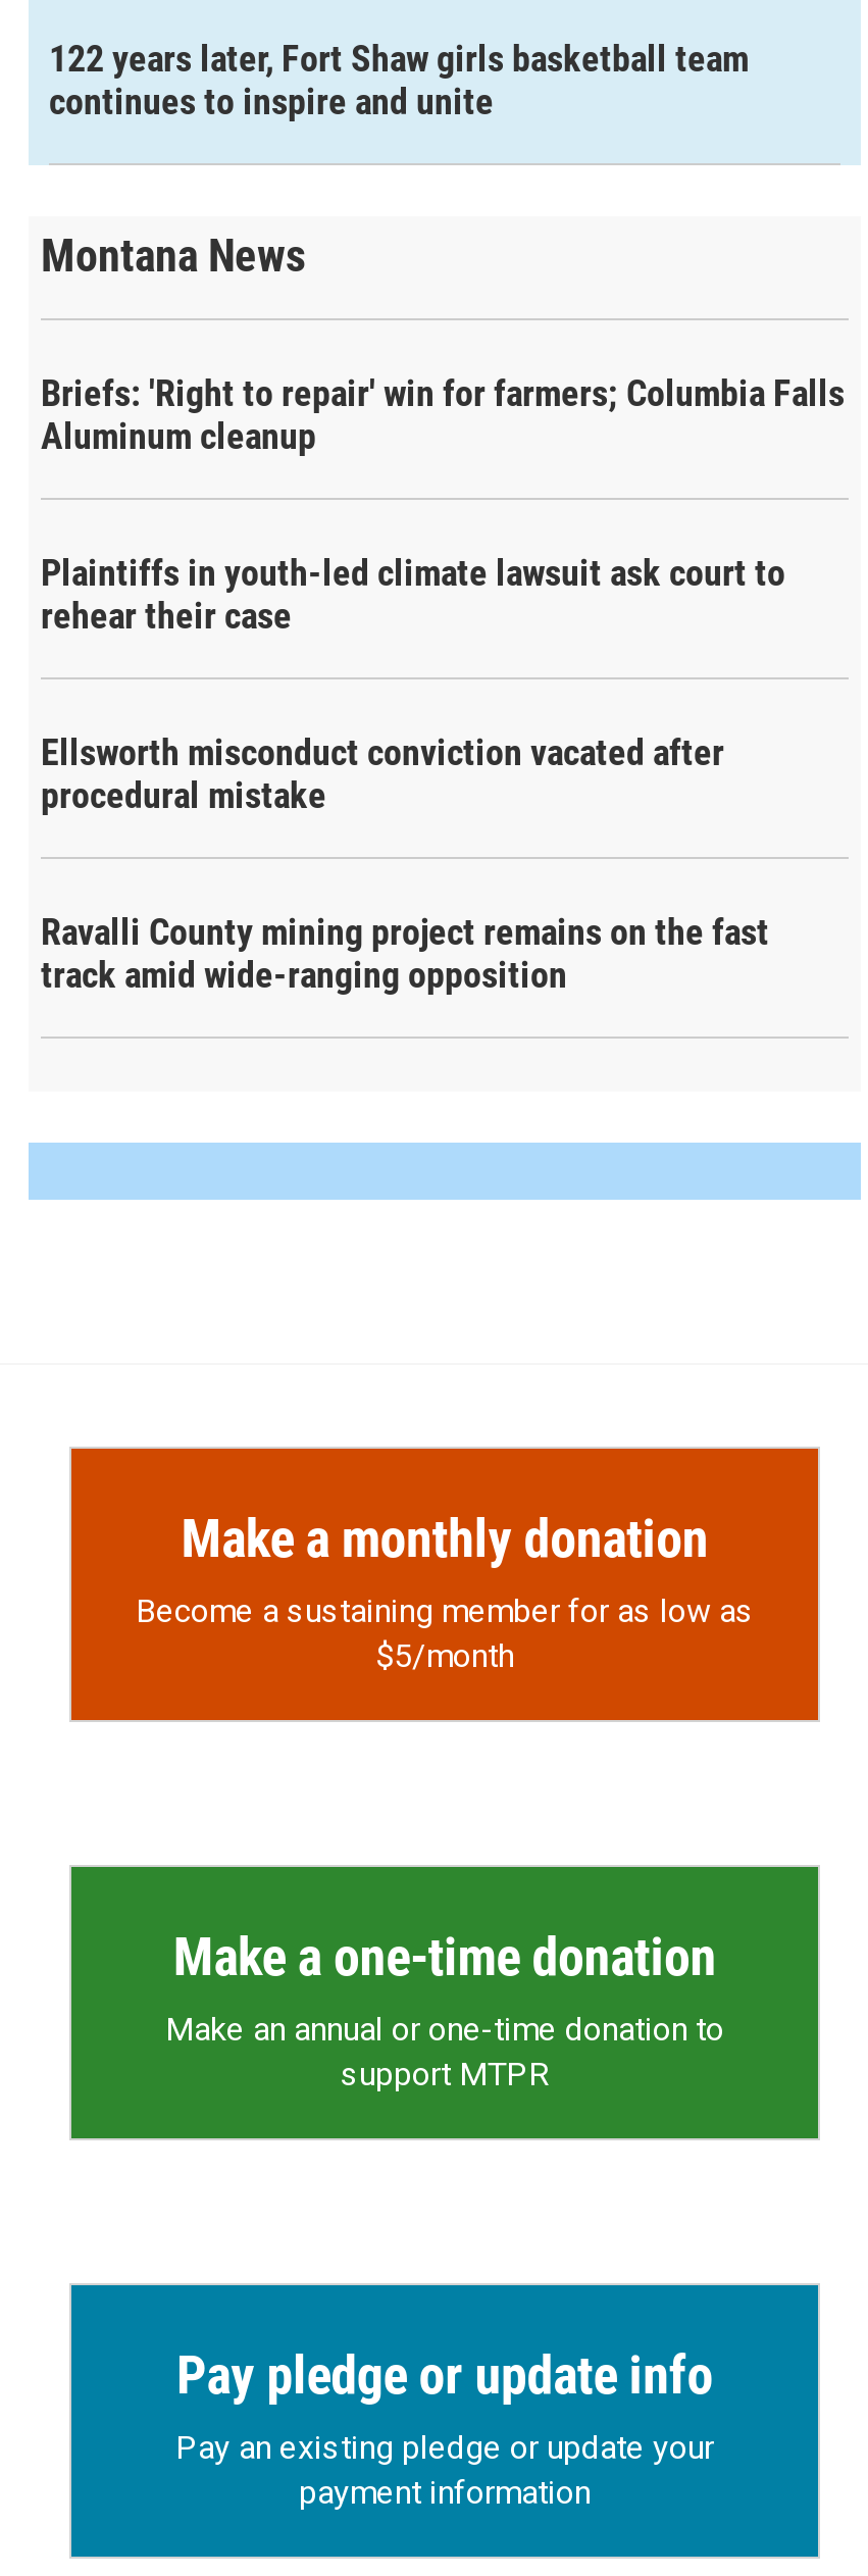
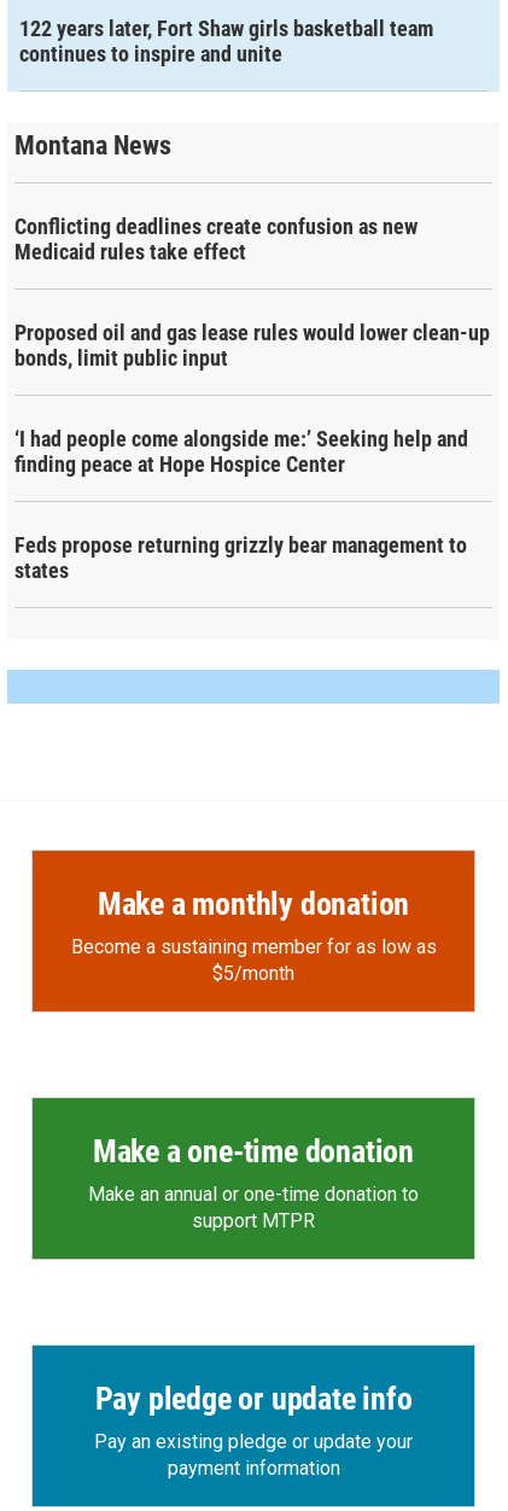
- Briefs: 'Right to repair' win for farmers; Columbia Falls
- Aluminum cleanup
+ Conflicting deadlines create confusion as new
+ Medicaid rules take effect

- Plaintiffs in youth-led climate lawsuit ask court to
- rehear their case
+ Proposed oil and gas lease rules would lower clean-up
+ bonds, limit public input

- Ellsworth misconduct conviction vacated after
- procedural mistake
+ ‘I had people come alongside me:’ Seeking help and
+ finding peace at Hope Hospice Center

- Ravalli County mining project remains on the fast
- track amid wide-ranging opposition
+ Feds propose returning grizzly bear management to
+ states
